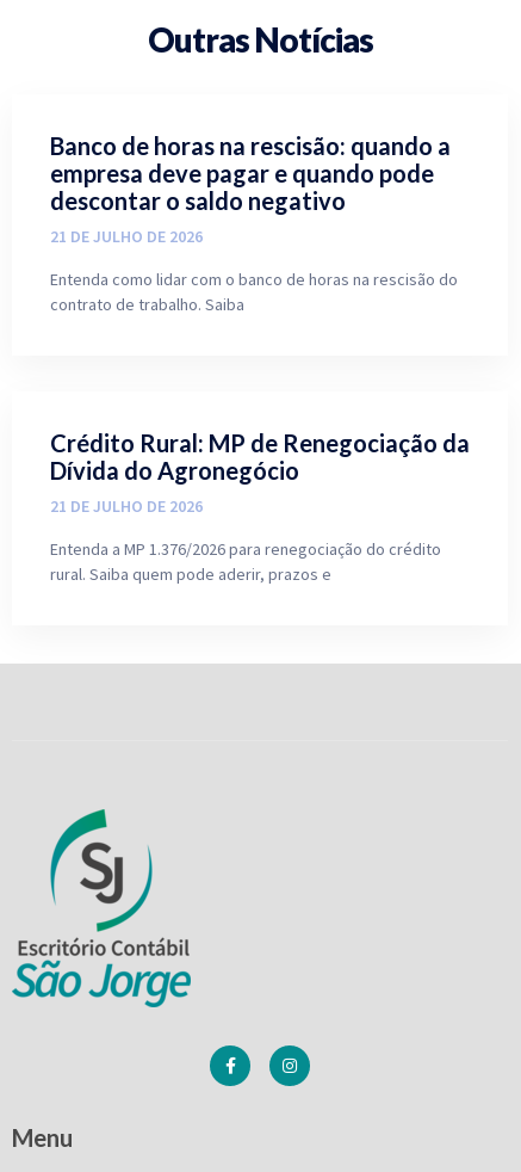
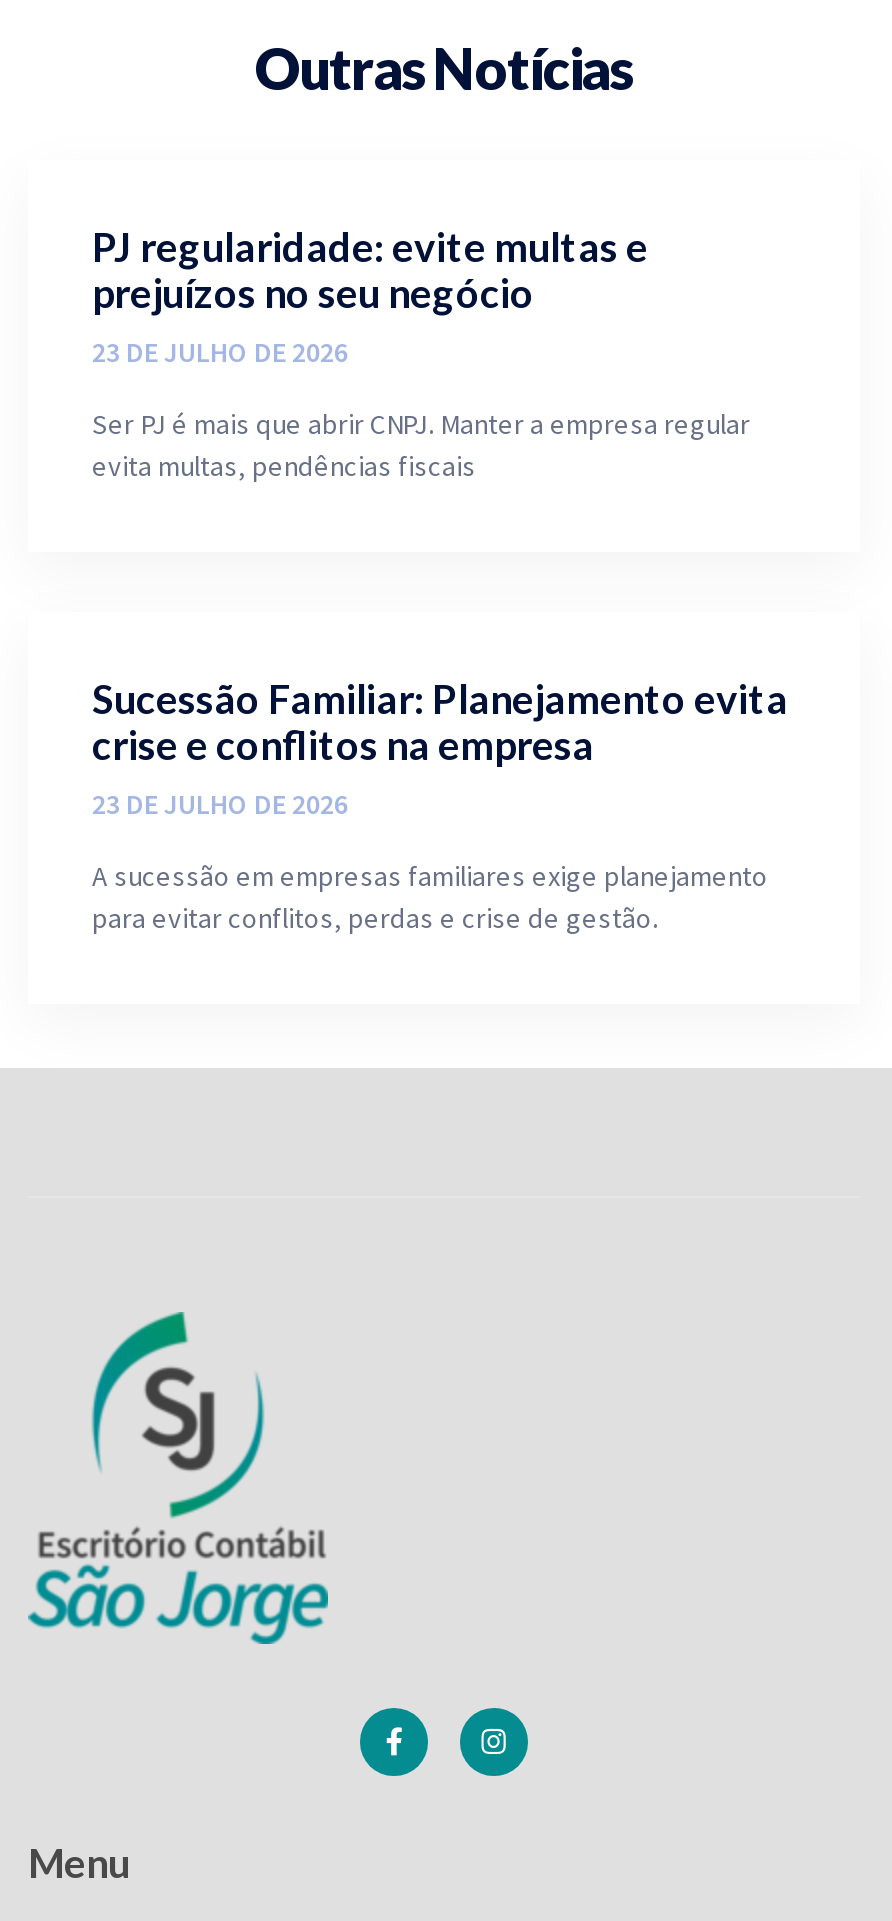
- Banco de horas na rescisão: quando a
- empresa deve pagar e quando pode
- descontar o saldo negativo
- 21 DE JULHO DE 2026
+ PJ regularidade: evite multas e
+ prejuízos no seu negócio
+ 23 DE JULHO DE 2026

- Entenda como lidar com o banco de horas na rescisão do
- contrato de trabalho. Saiba
+ Ser PJ é mais que abrir CNPJ. Manter a empresa regular
+ evita multas, pendências fiscais

- Crédito Rural: MP de Renegociação da
- Dívida do Agronegócio
- 21 DE JULHO DE 2026
+ Sucessão Familiar: Planejamento evita
+ crise e conflitos na empresa
+ 23 DE JULHO DE 2026

- Entenda a MP 1.376/2026 para renegociação do crédito
- rural. Saiba quem pode aderir, prazos e
+ A sucessão em empresas familiares exige planejamento
+ para evitar conflitos, perdas e crise de gestão.
